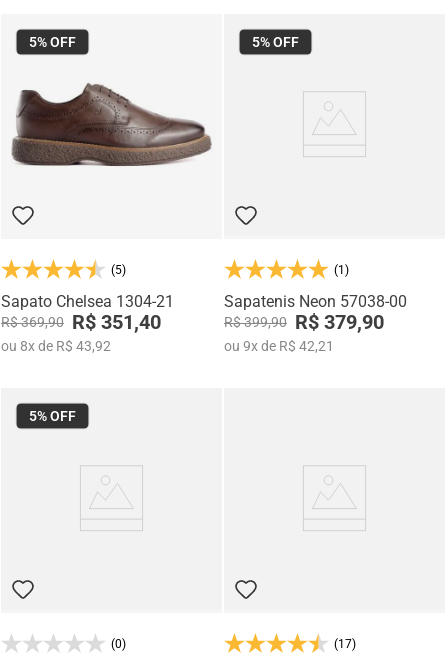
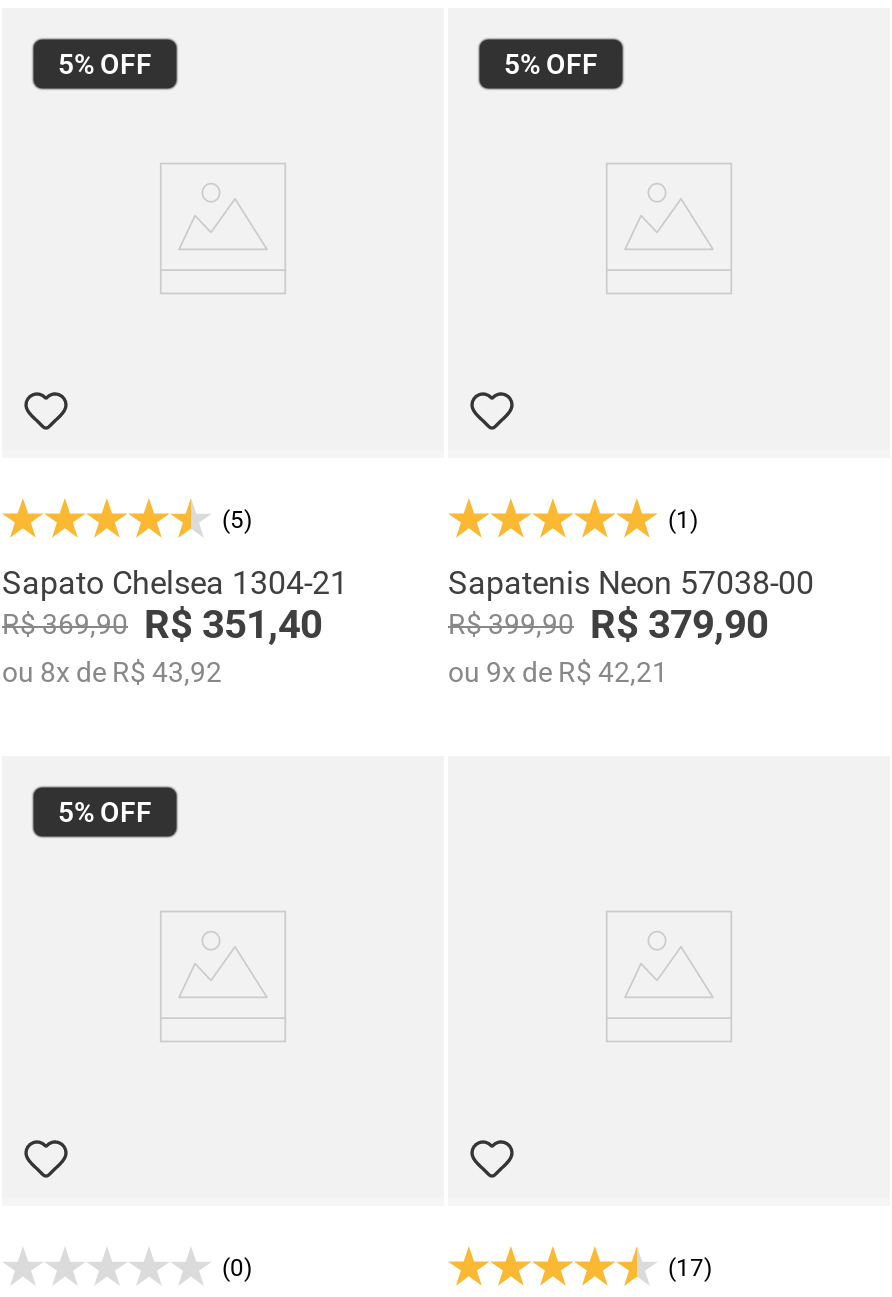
- [image]
